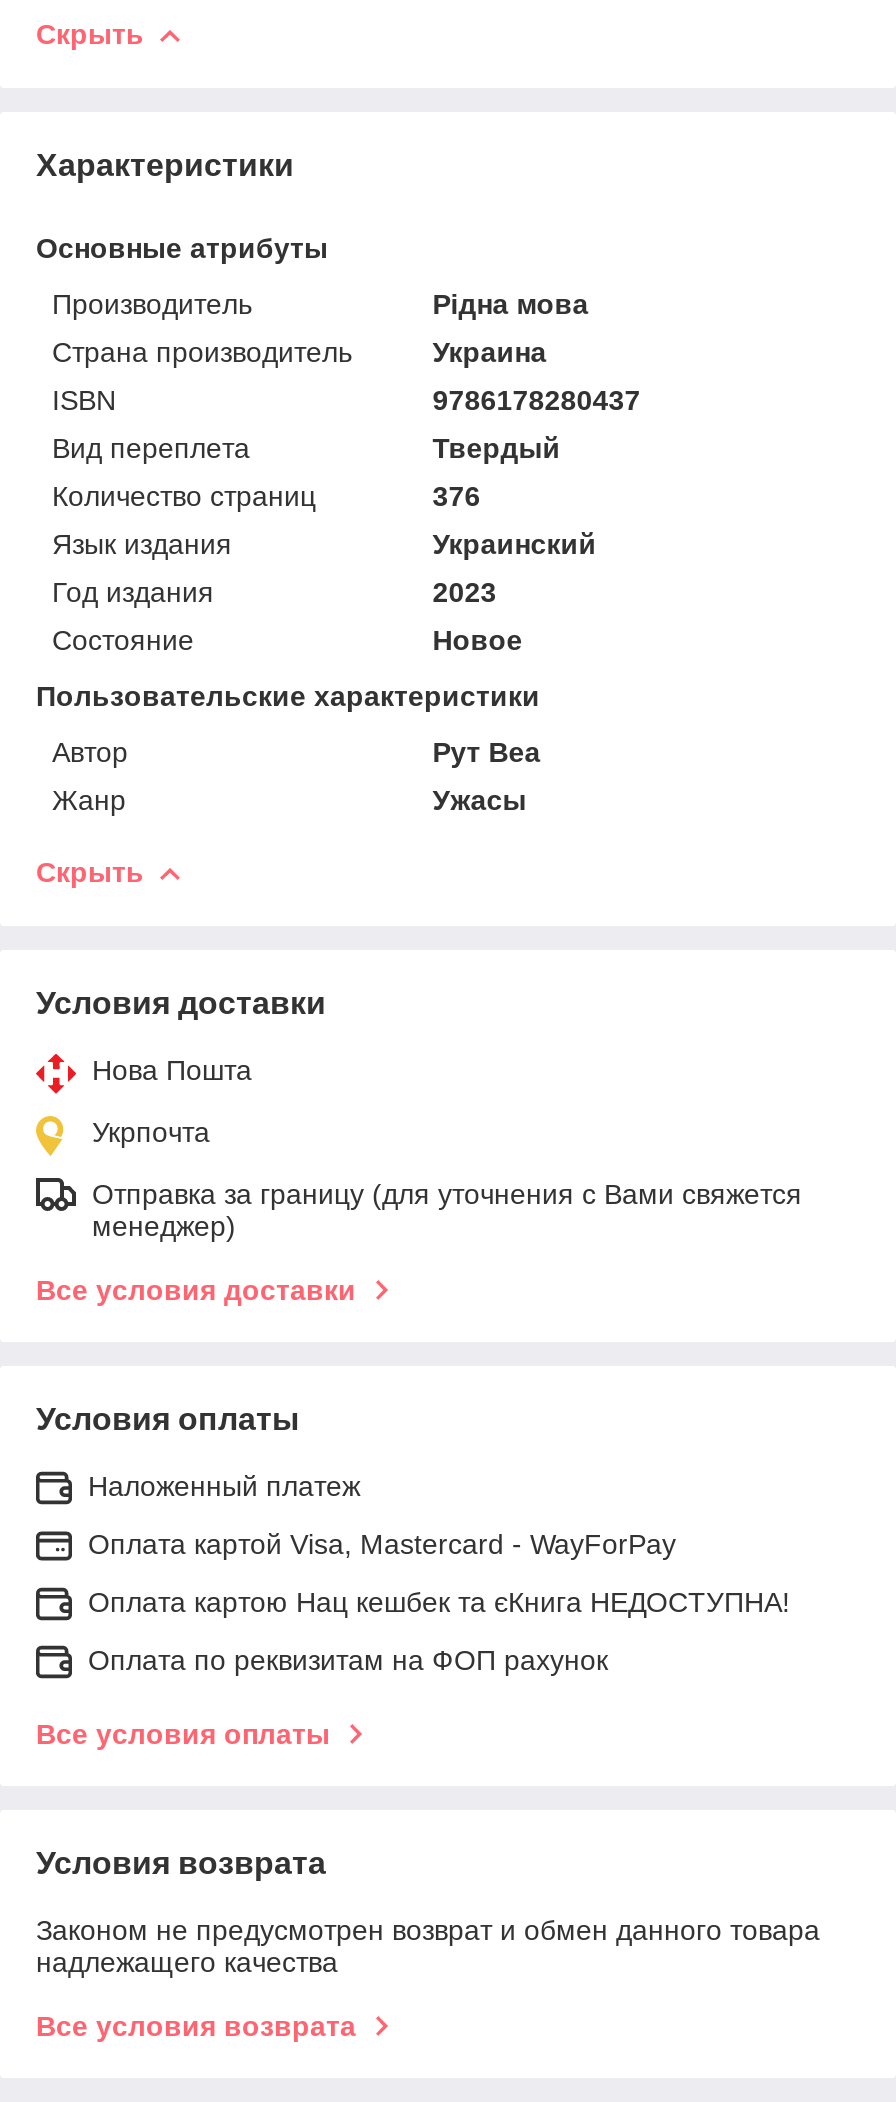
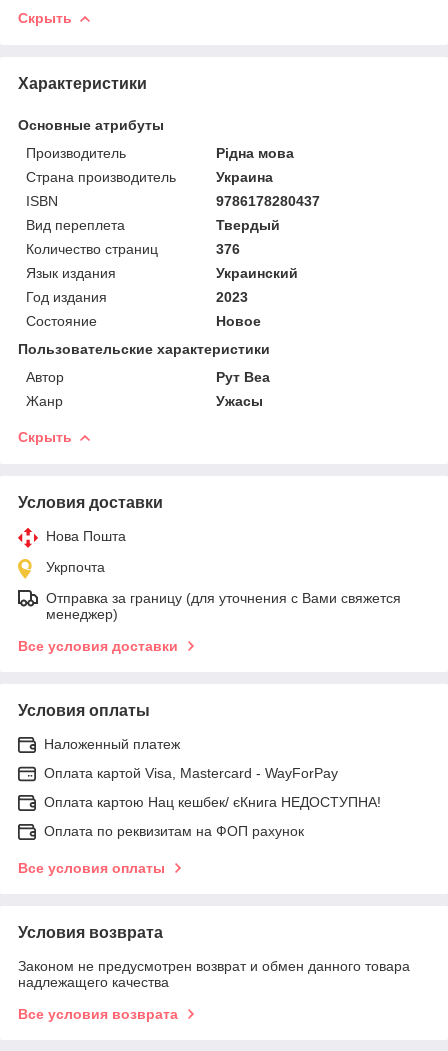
- Оплата картою Нац кешбек та єКнига НЕДОСТУПНА!
+ Оплата картою Нац кешбек/ єКнига НЕДОСТУПНА!
